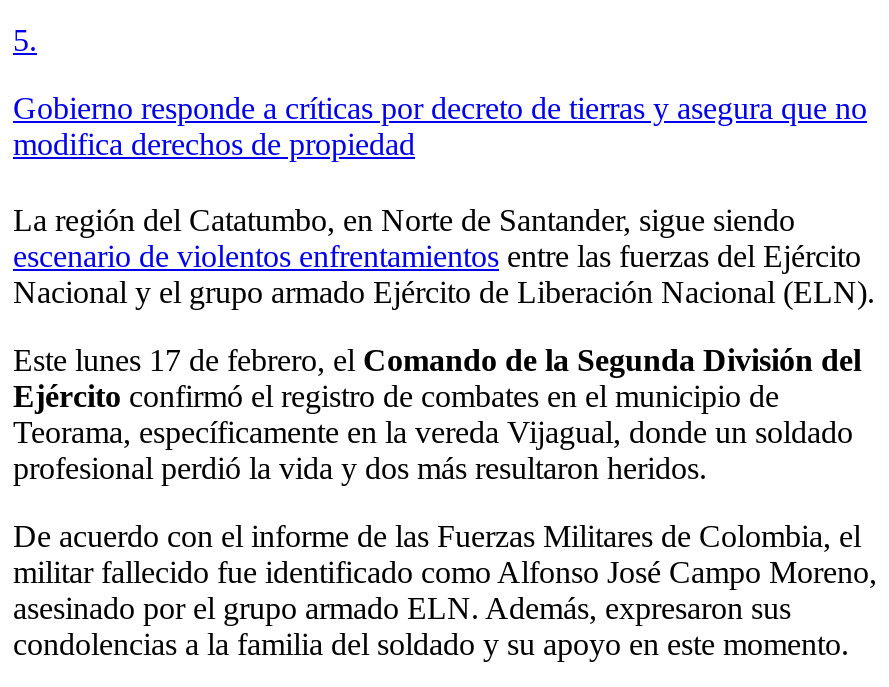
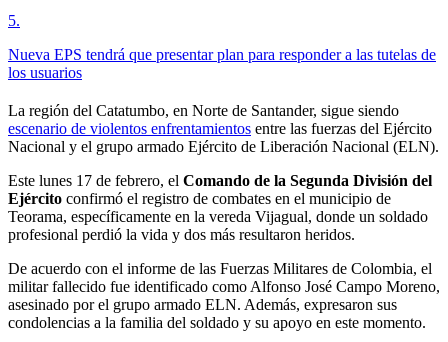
- Gobierno responde a críticas por decreto de tierras y asegura que no
- modifica derechos de propiedad
+ Nueva EPS tendrá que presentar plan para responder a las tutelas de
+ los usuarios
